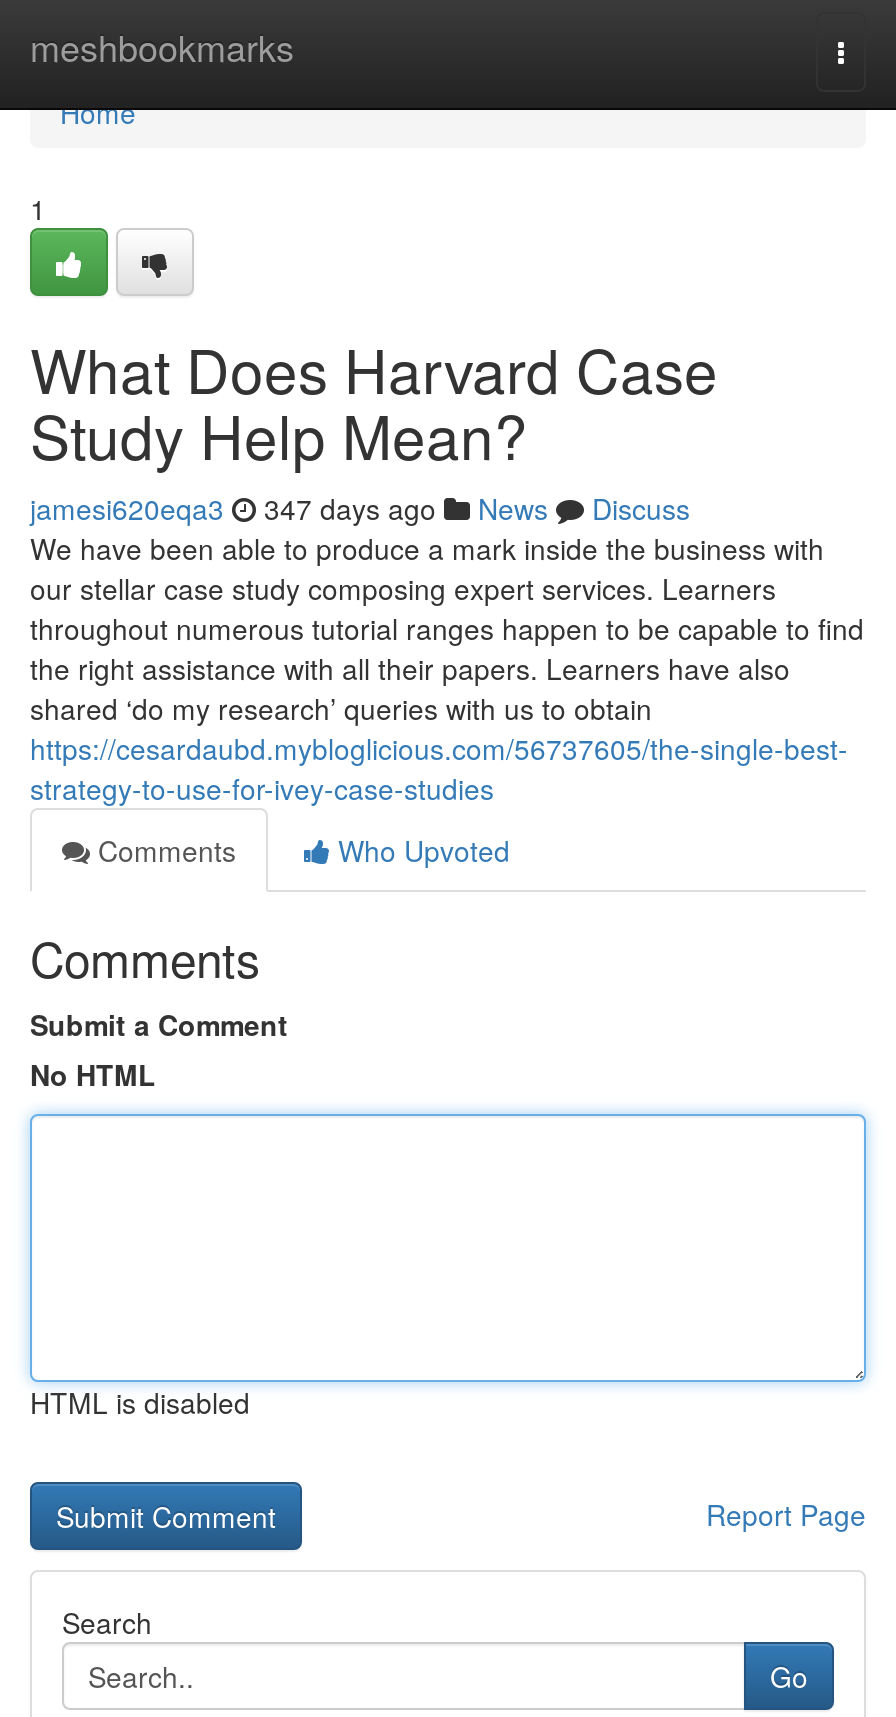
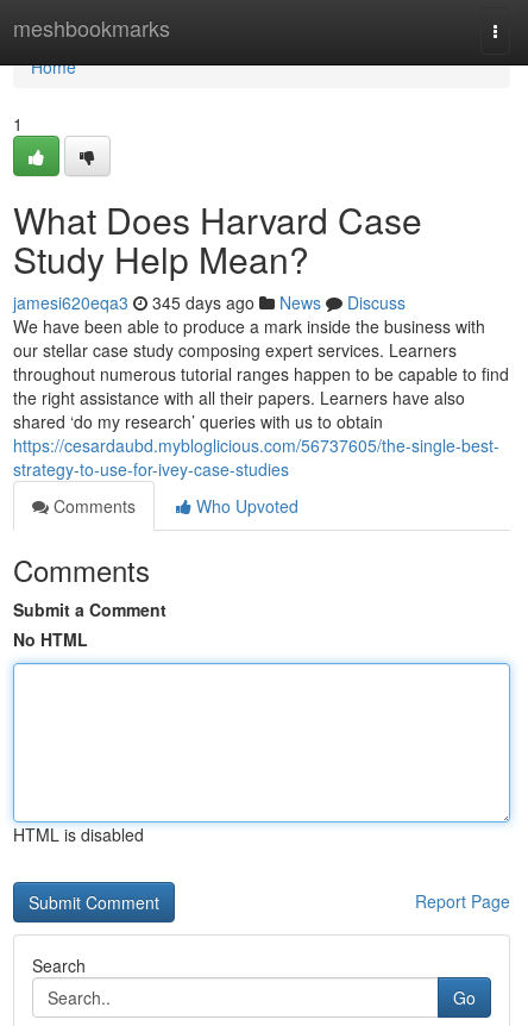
- jamesi620eqa3 347 days ago News Discuss
+ jamesi620eqa3 345 days ago News Discuss
